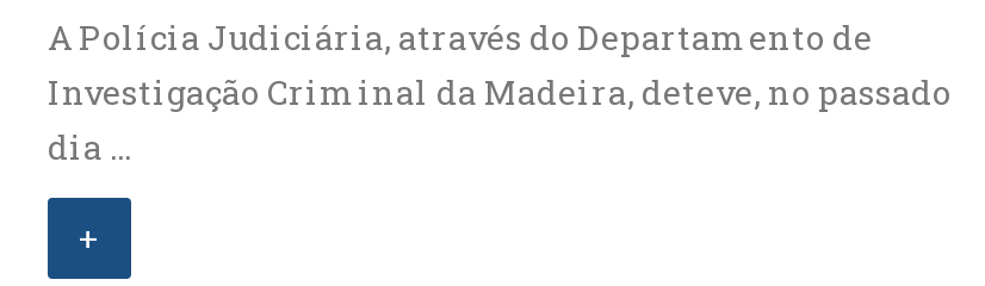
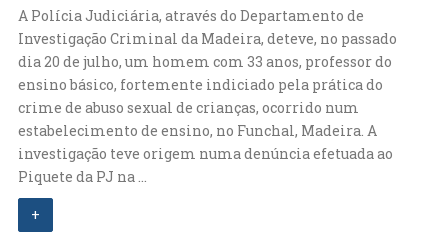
- dia ...
+ dia 20 de julho, um homem com 33 anos, professor do
+ ensino básico, fortemente indiciado pela prática do
+ crime de abuso sexual de crianças, ocorrido num
+ estabelecimento de ensino, no Funchal, Madeira. A
+ investigação teve origem numa denúncia efetuada ao
+ Piquete da PJ na ...
